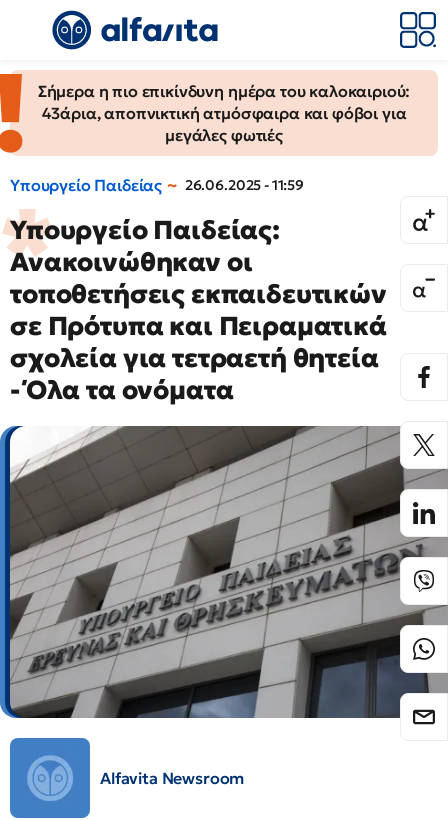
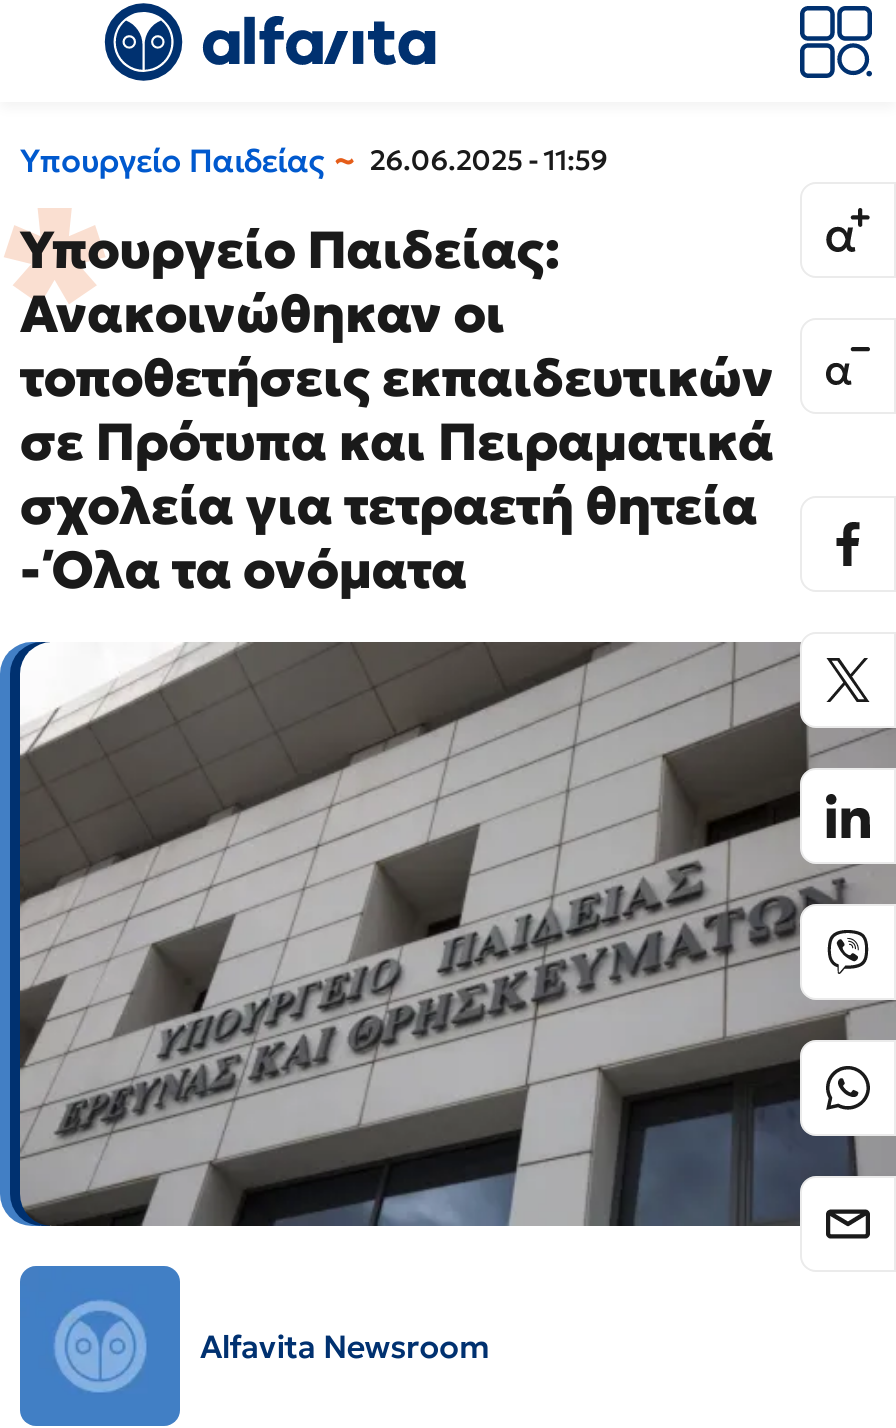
- [image]
- Σήμερα η πιο επικίνδυνη ημέρα του καλοκαιριού:
- 43άρια, αποπνικτική ατμόσφαιρα και φόβοι για
- μεγάλες φωτιές
